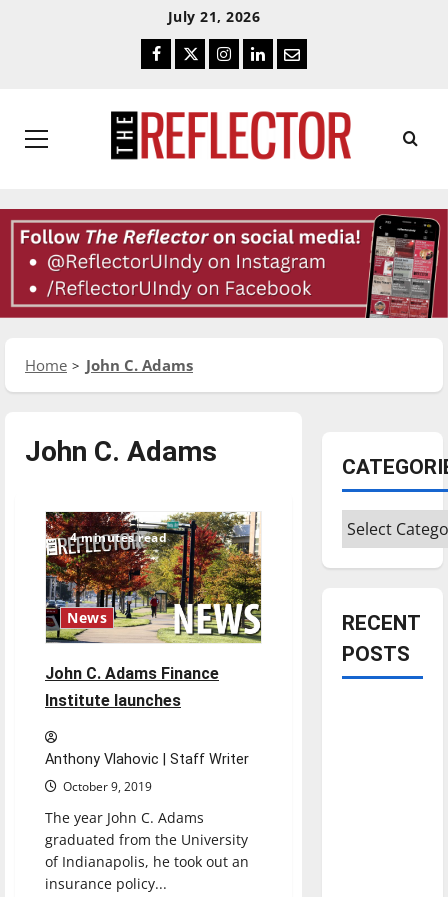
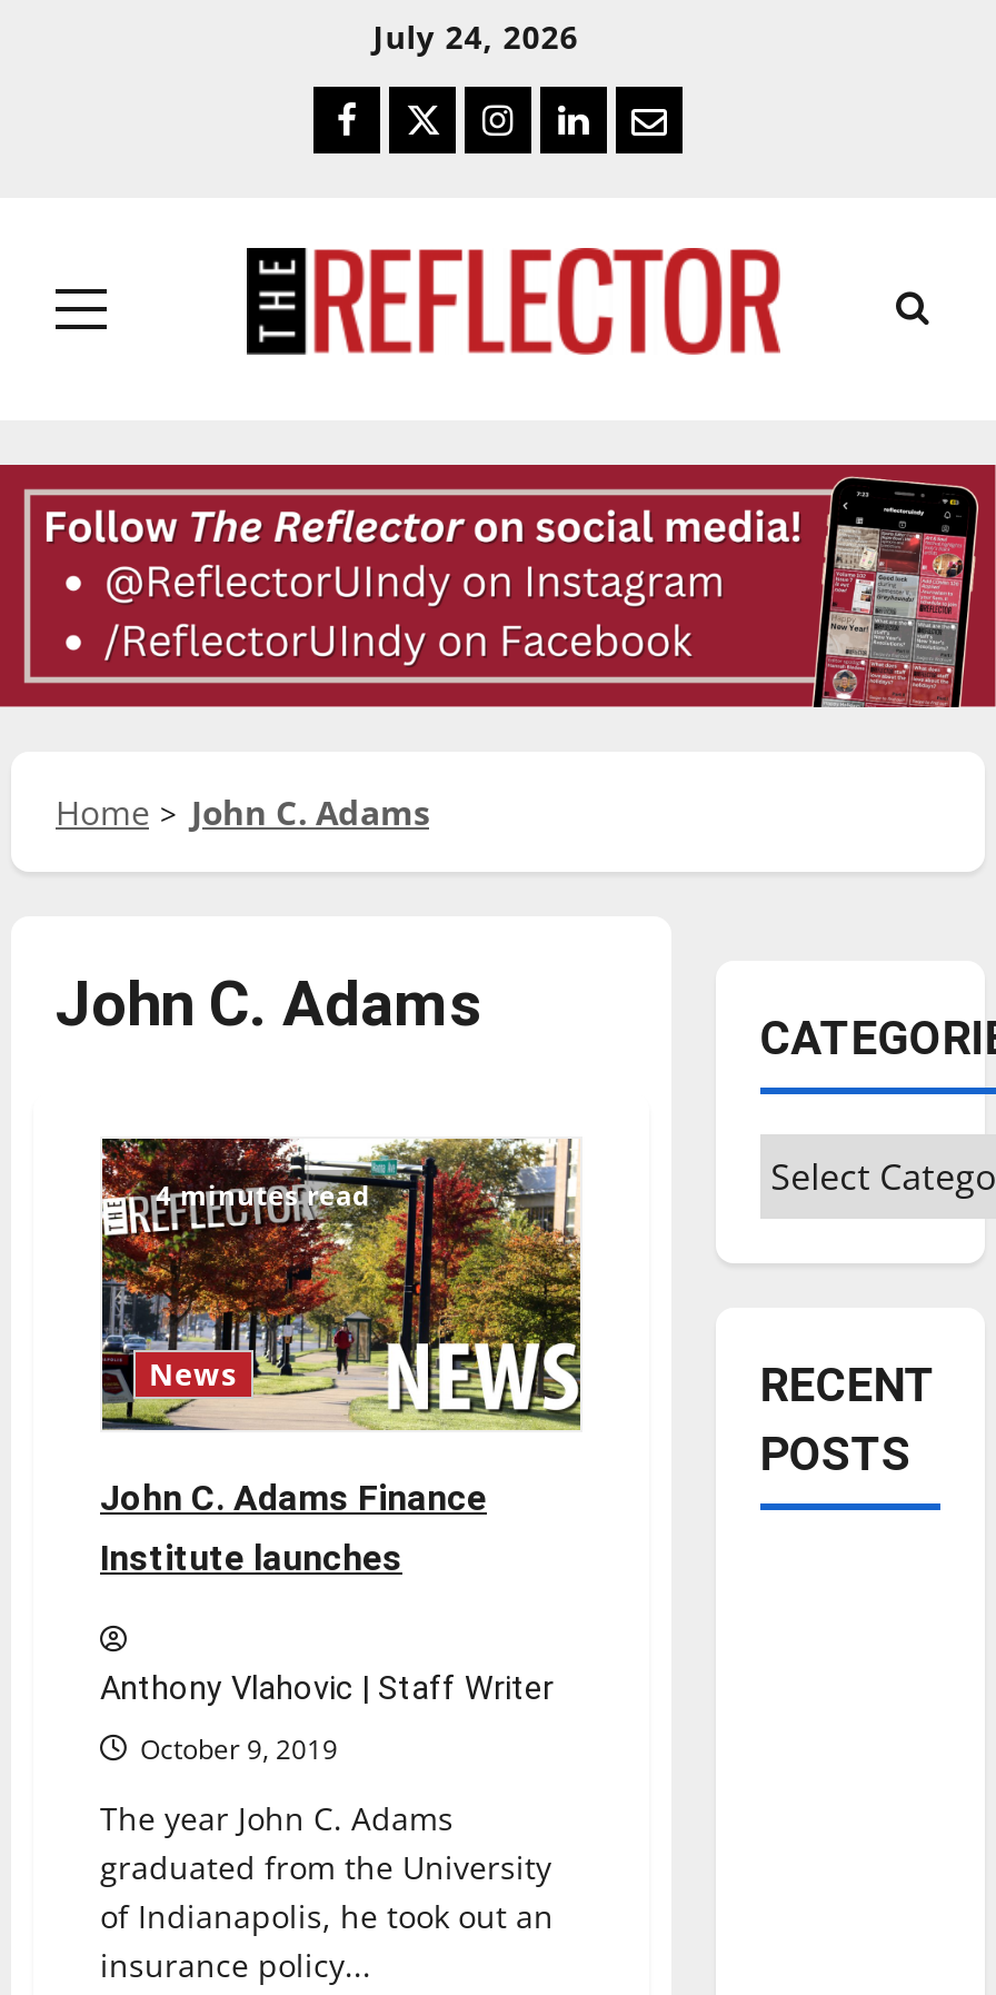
- July 21, 2026
+ July 24, 2026
